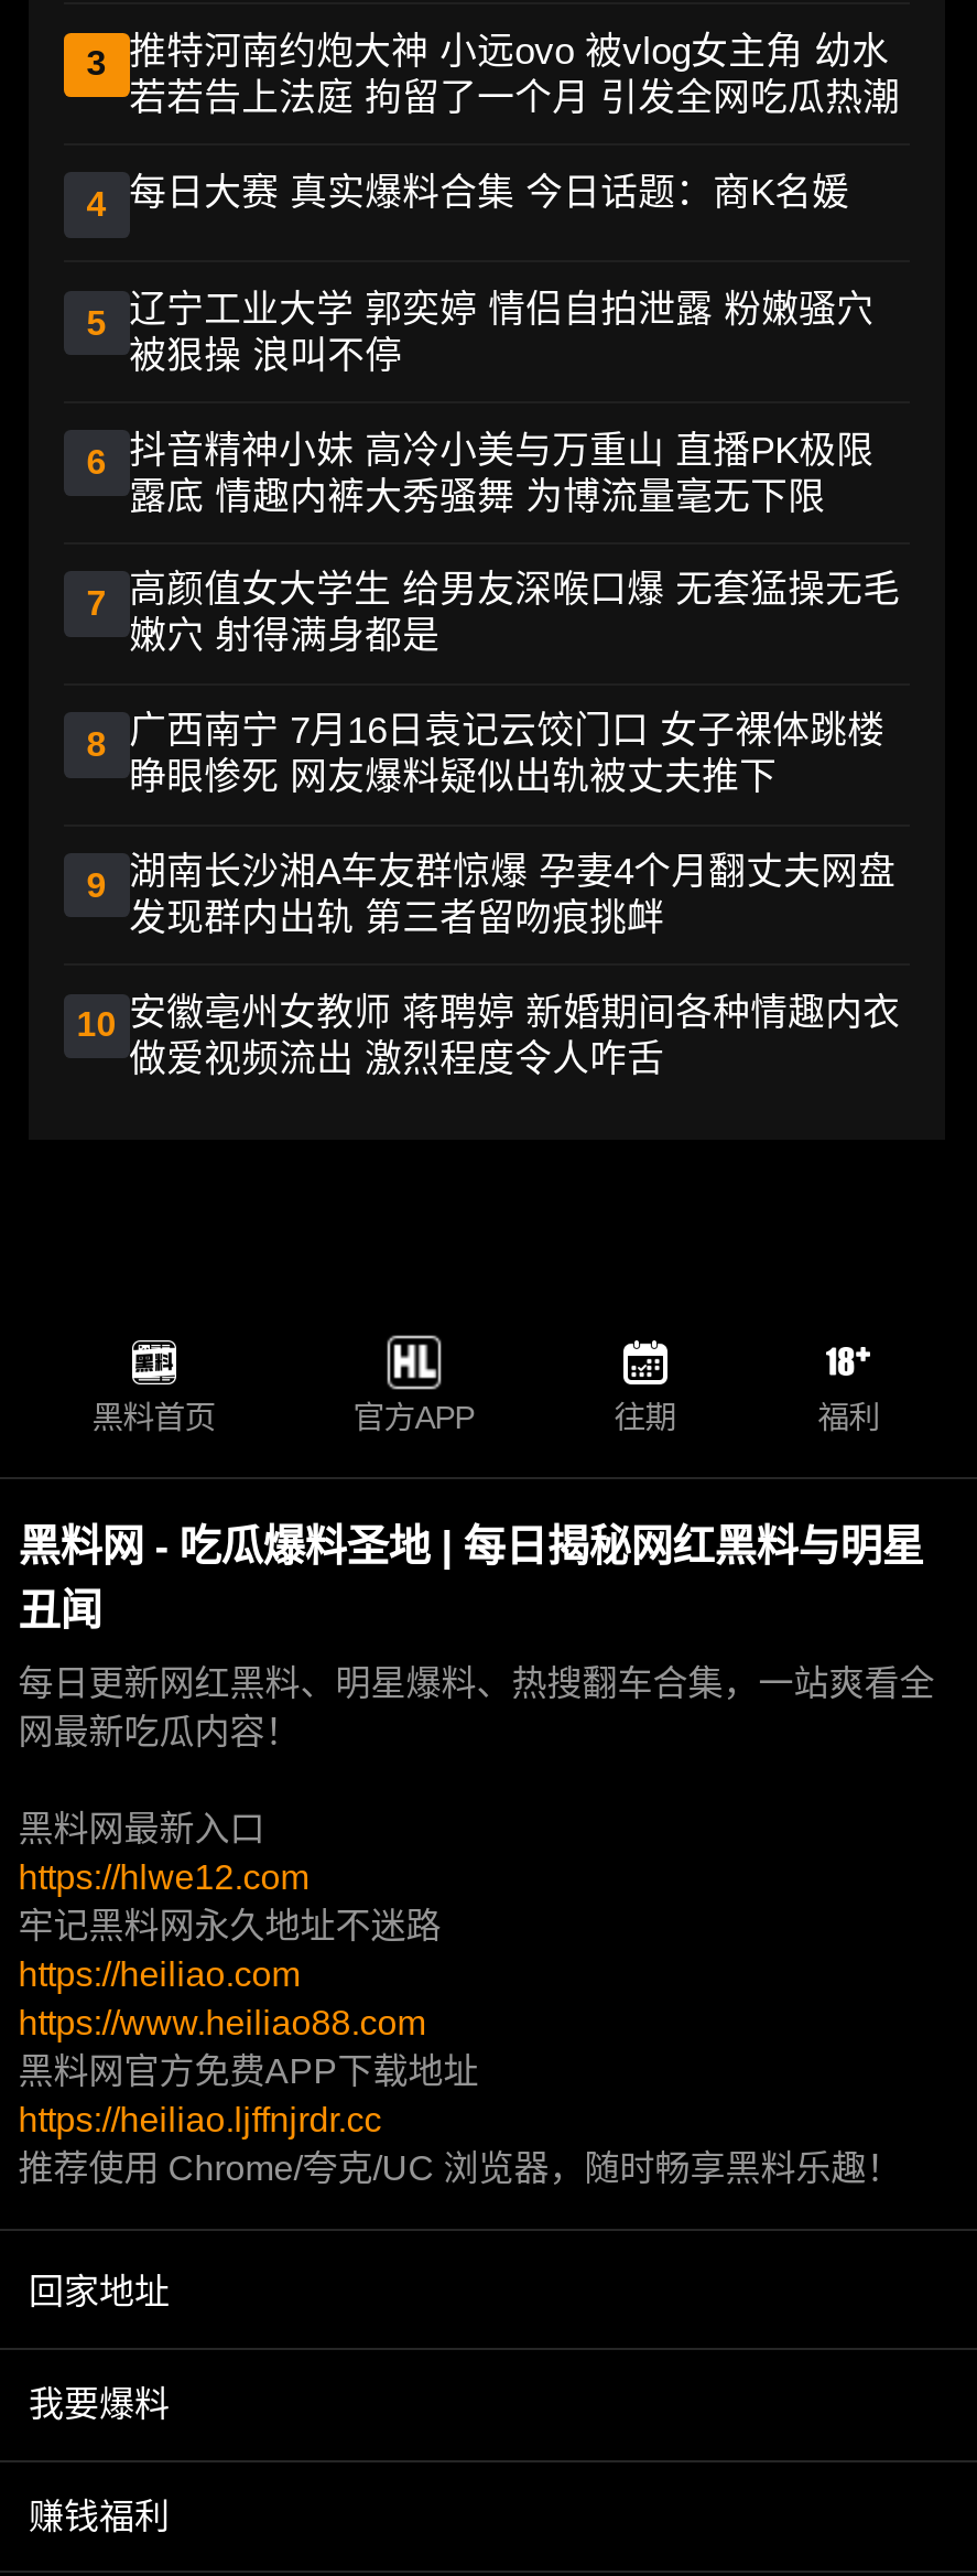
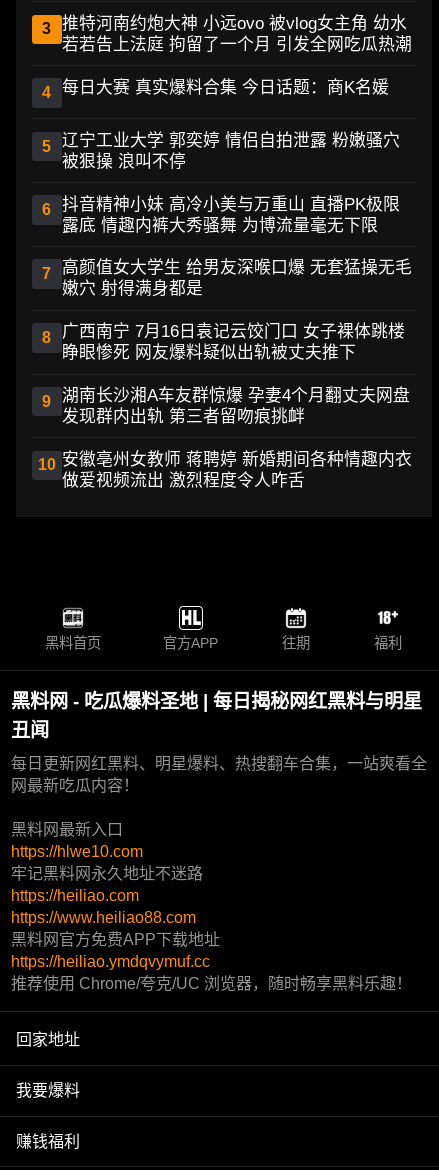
- https://hlwe12.com
+ https://hlwe10.com

- https://heiliao.ljffnjrdr.cc
+ https://heiliao.ymdqvymuf.cc
